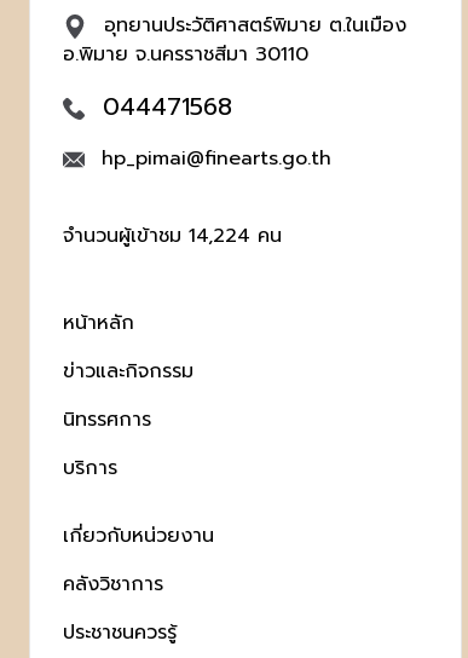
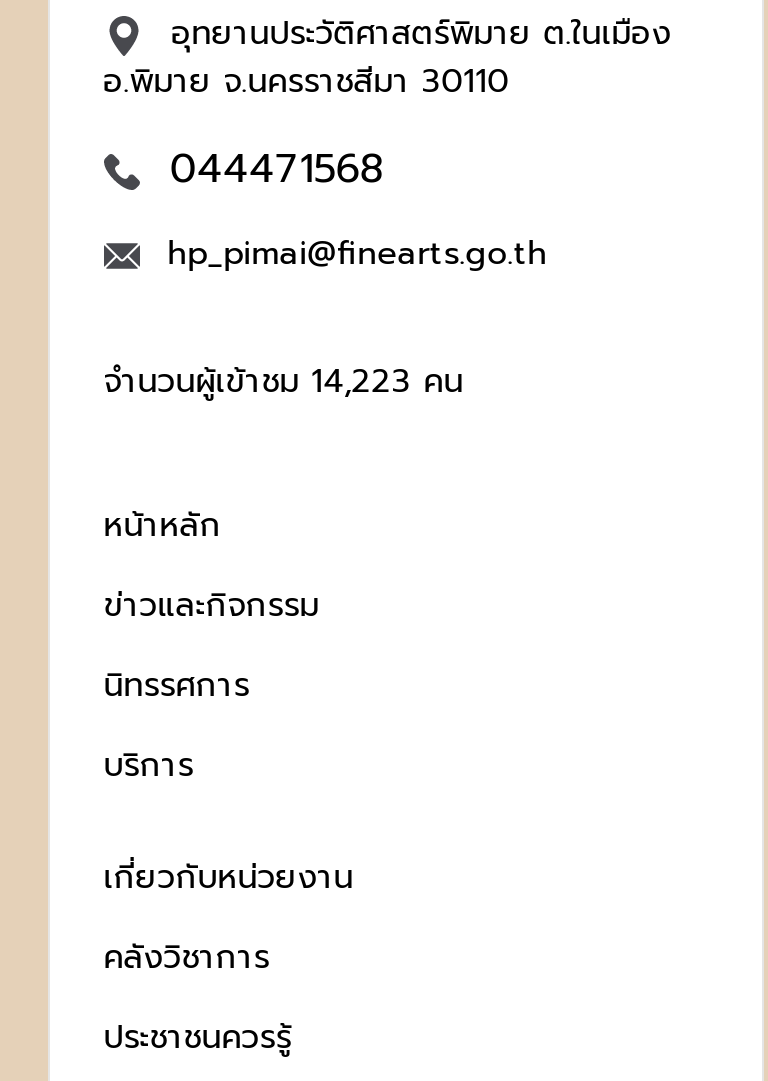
- จำนวนผู้เข้าชม 14,224 คน
+ จำนวนผู้เข้าชม 14,223 คน
